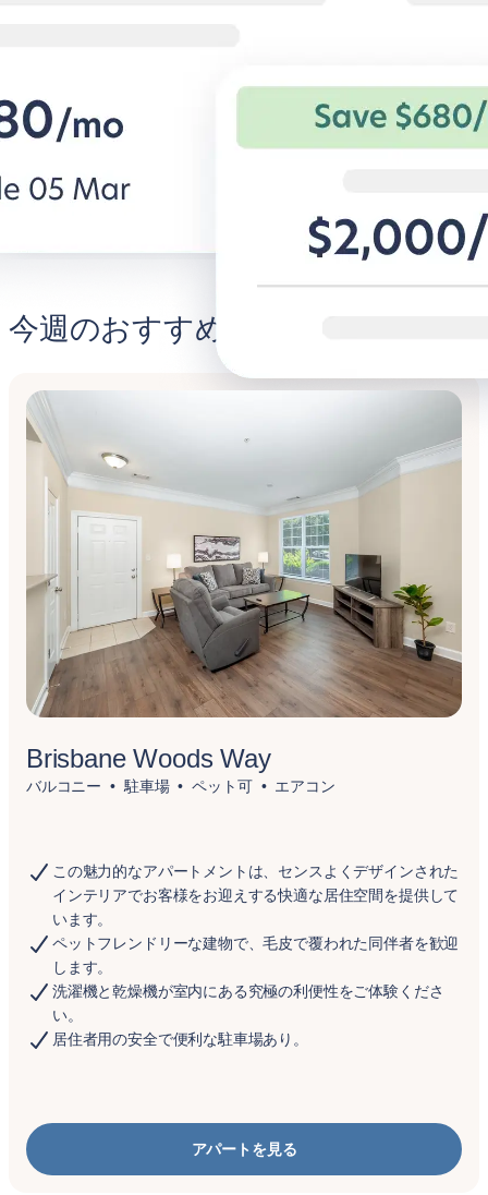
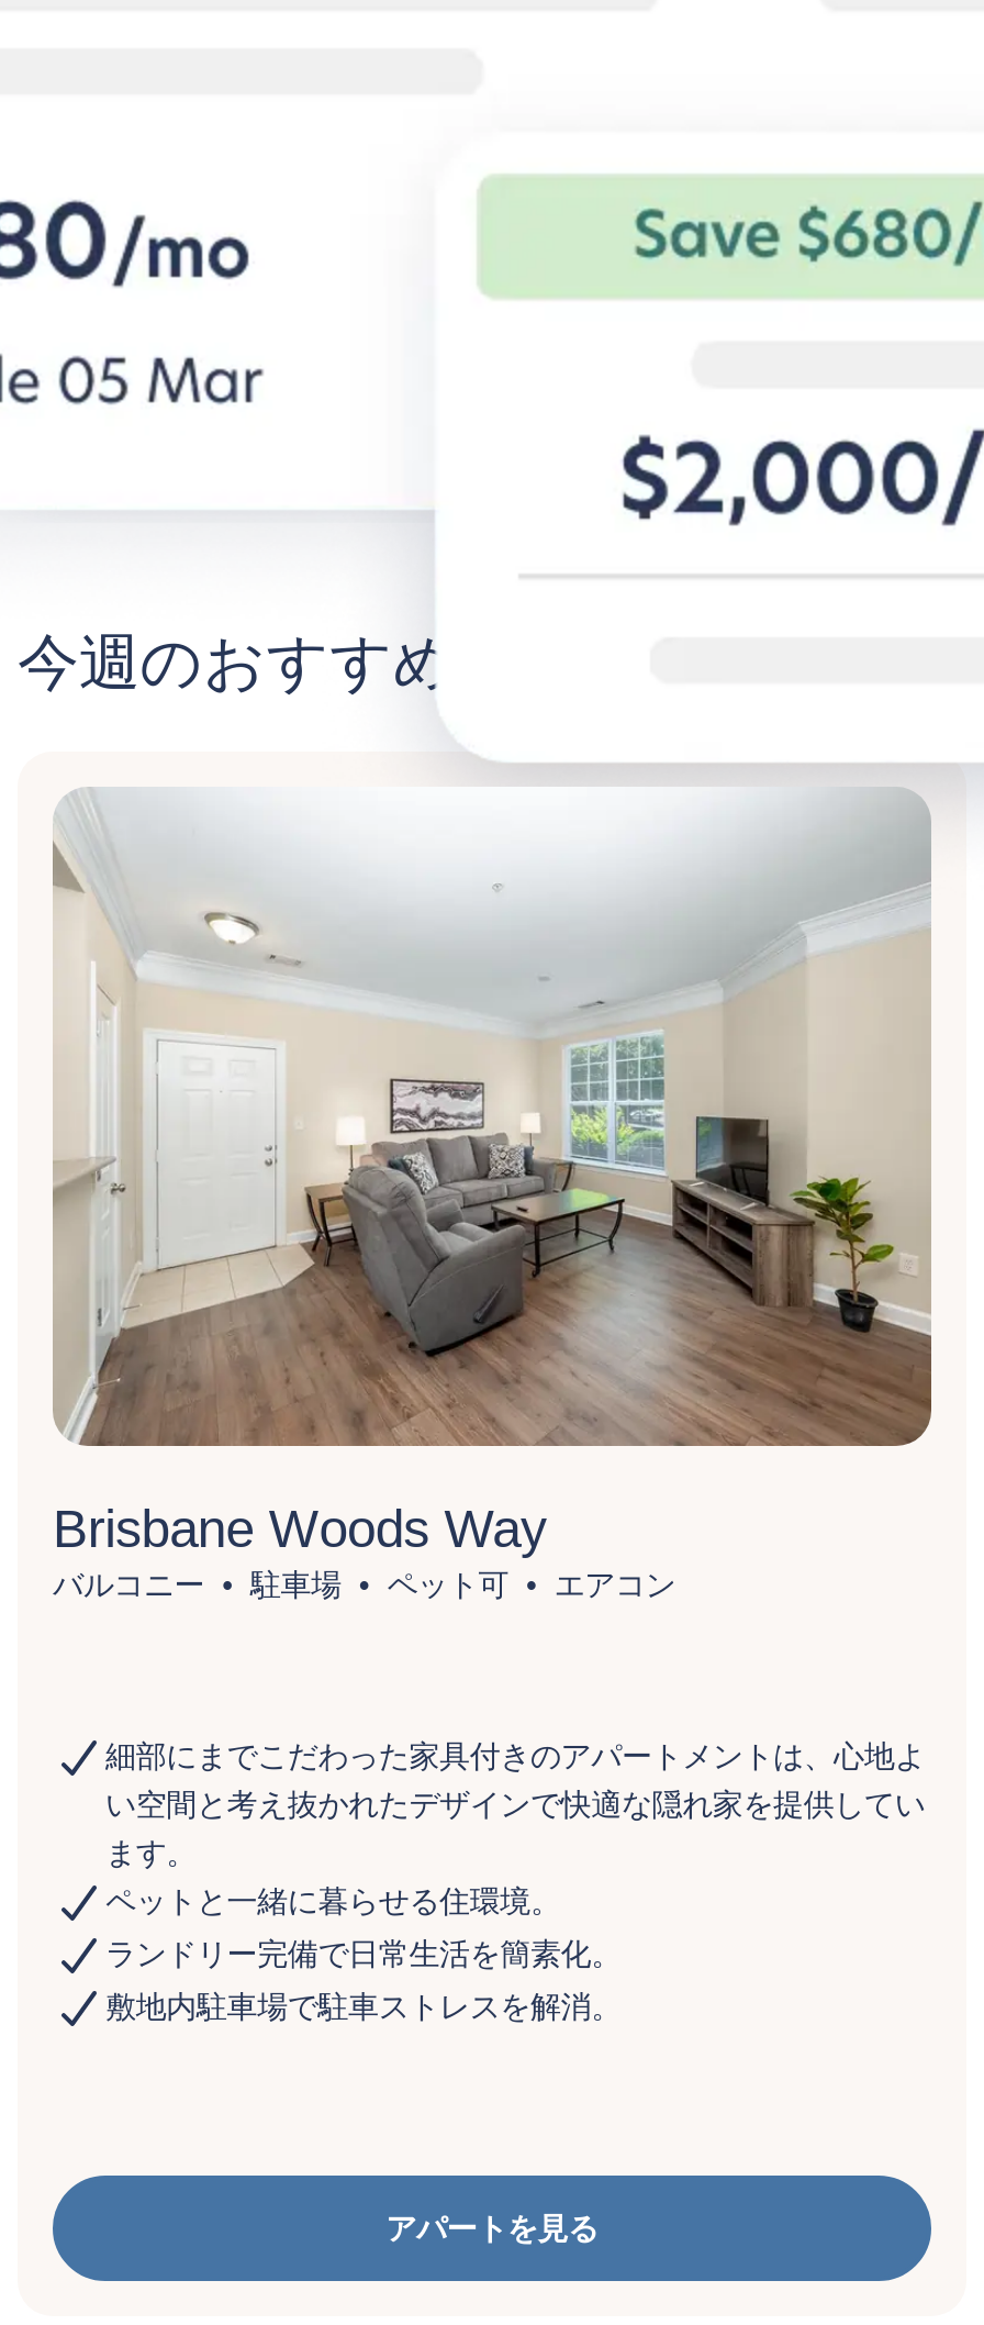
- この魅力的なアパートメントは、センスよくデザインされた
- インテリアでお客様をお迎えする快適な居住空間を提供して
- います。
- ペットフレンドリーな建物で、毛皮で覆われた同伴者を歓迎
- します。
- 洗濯機と乾燥機が室内にある究極の利便性をご体験くださ
- い。
- 居住者用の安全で便利な駐車場あり。
+ 細部にまでこだわった家具付きのアパートメントは、心地よ
+ い空間と考え抜かれたデザインで快適な隠れ家を提供してい
+ ます。
+ ペットと一緒に暮らせる住環境。
+ ランドリー完備で日常生活を簡素化。
+ 敷地内駐車場で駐車ストレスを解消。
